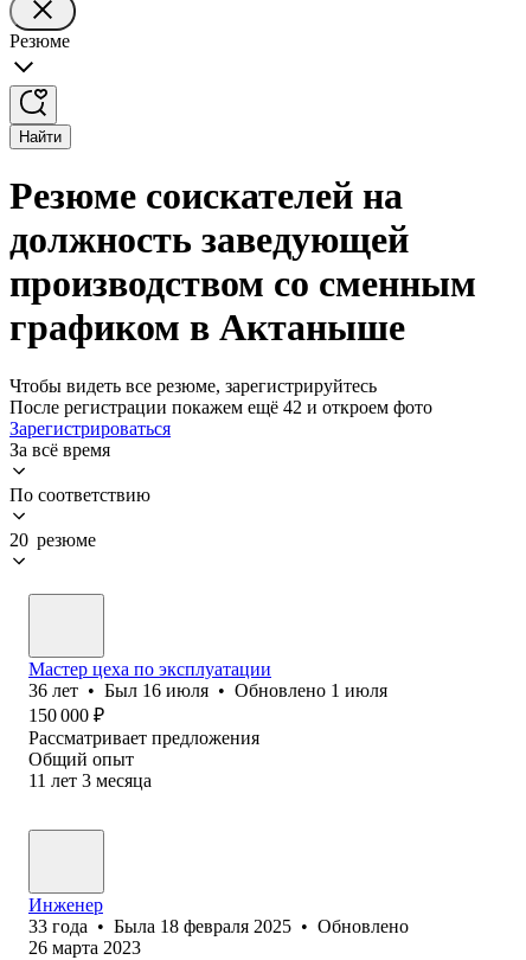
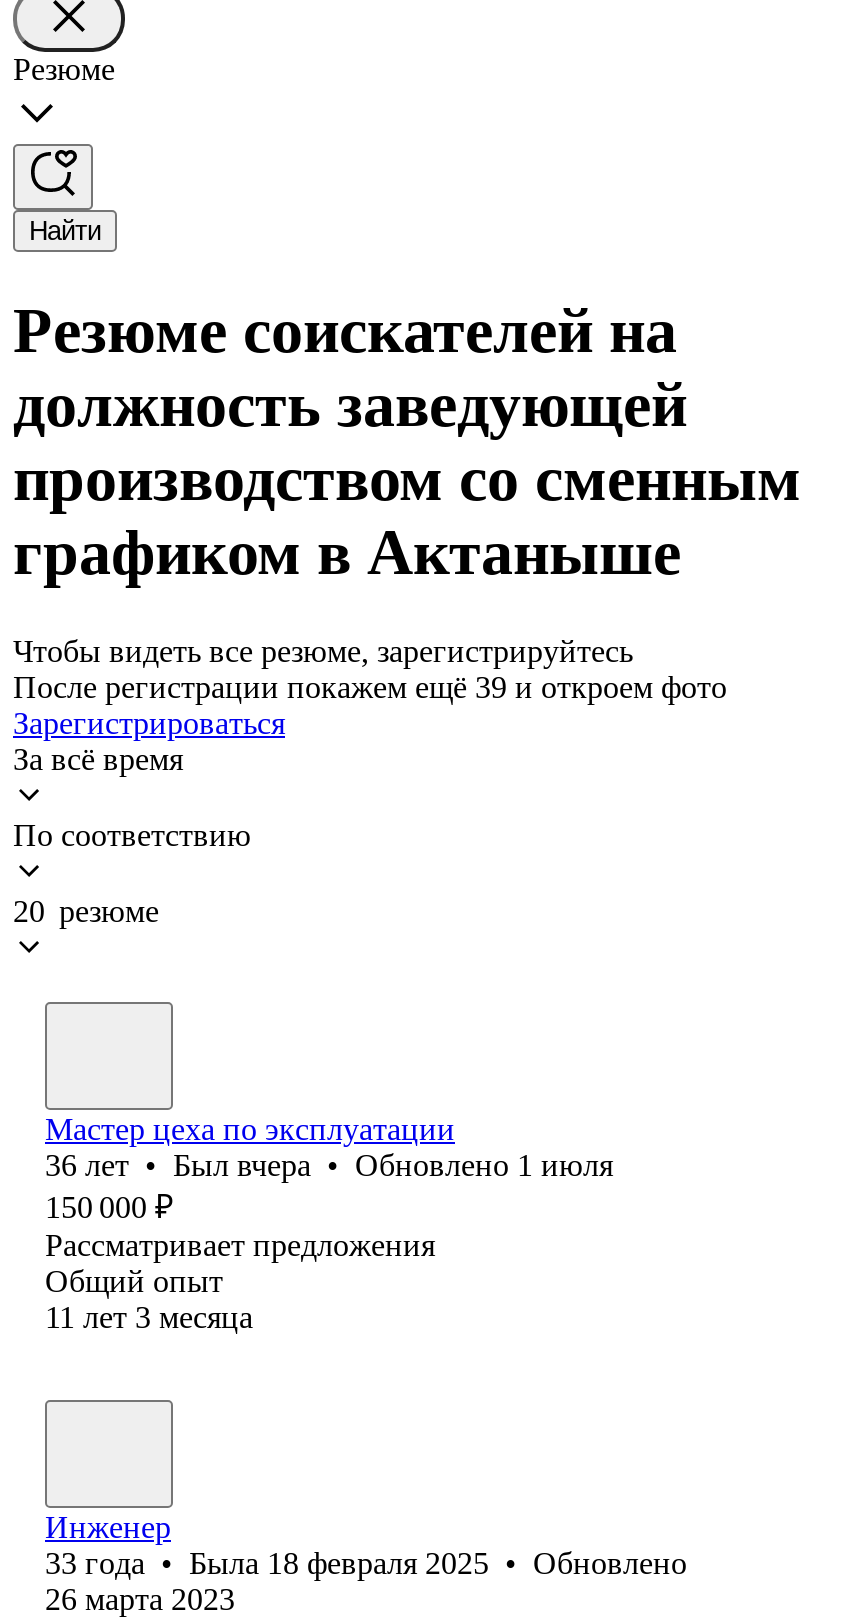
- После регистрации покажем ещё 42 и откроем фото
+ После регистрации покажем ещё 39 и откроем фото

- 36 лет • Был 16 июля • Обновлено 1 июля
+ 36 лет • Был вчера • Обновлено 1 июля
